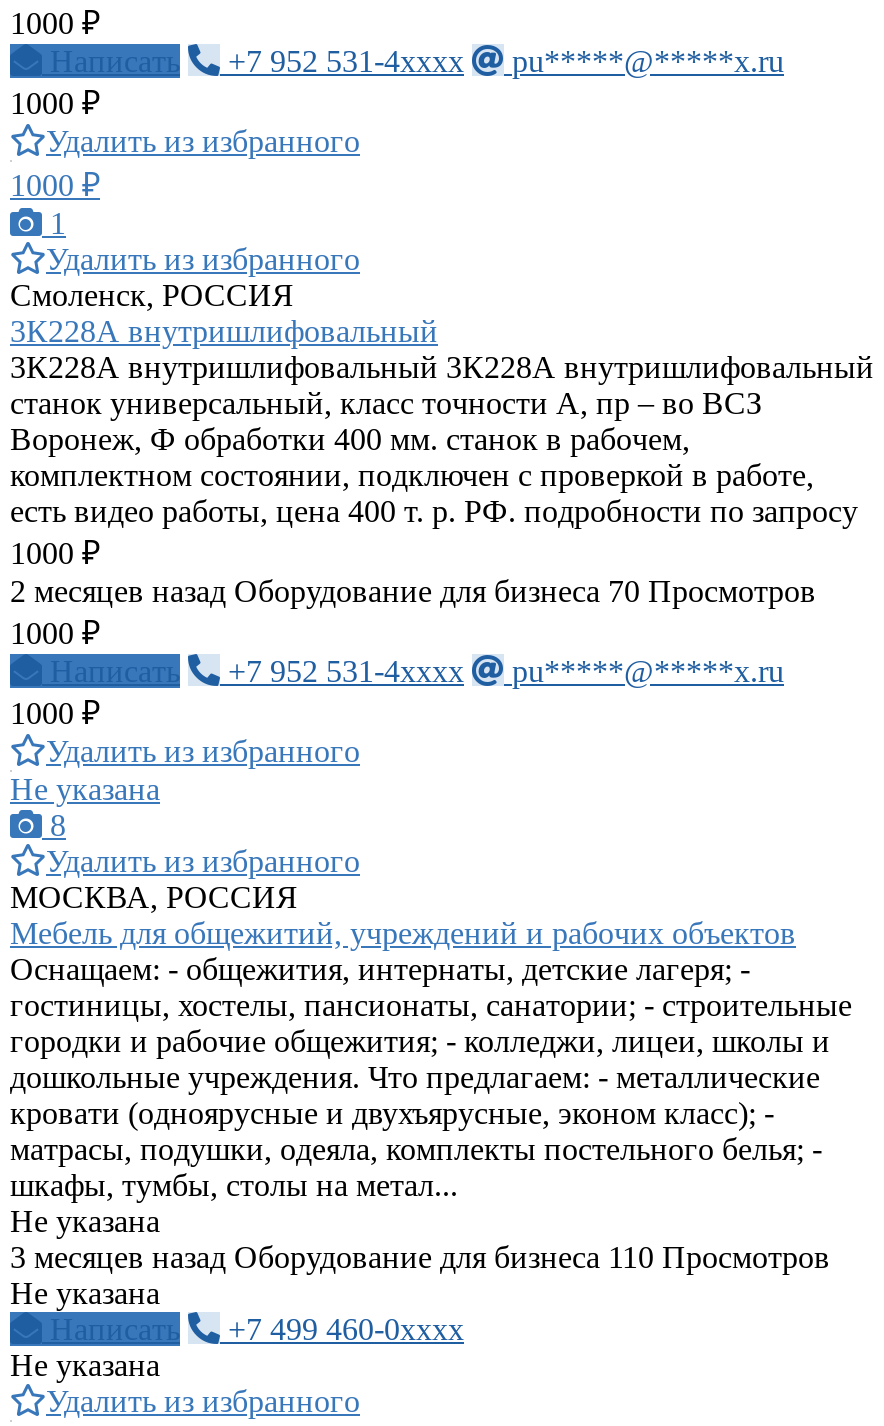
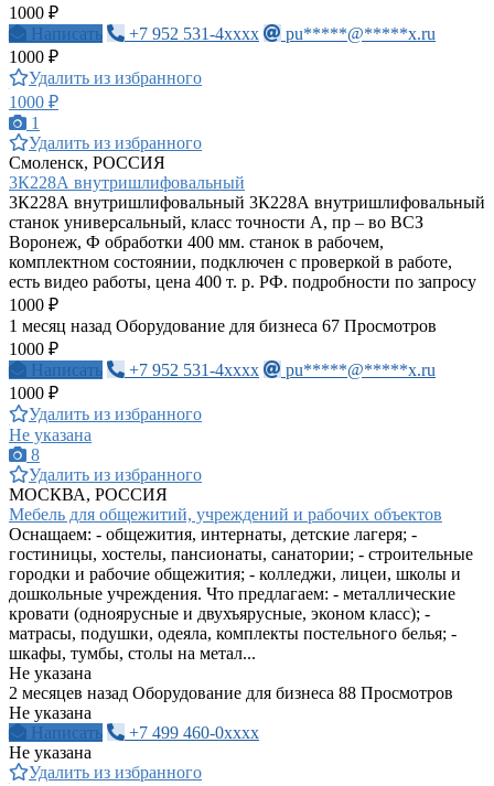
- 2 месяцев назад Оборудование для бизнеса 70 Просмотров
+ 1 месяц назад Оборудование для бизнеса 67 Просмотров

- 3 месяцев назад Оборудование для бизнеса 110 Просмотров
+ 2 месяцев назад Оборудование для бизнеса 88 Просмотров
